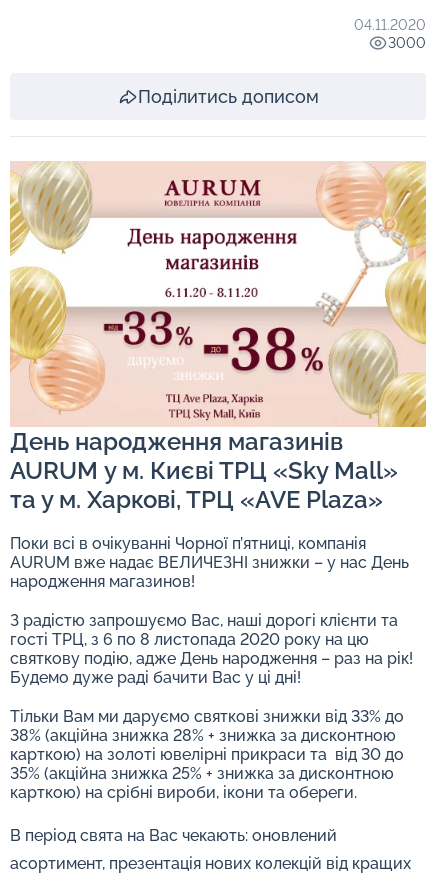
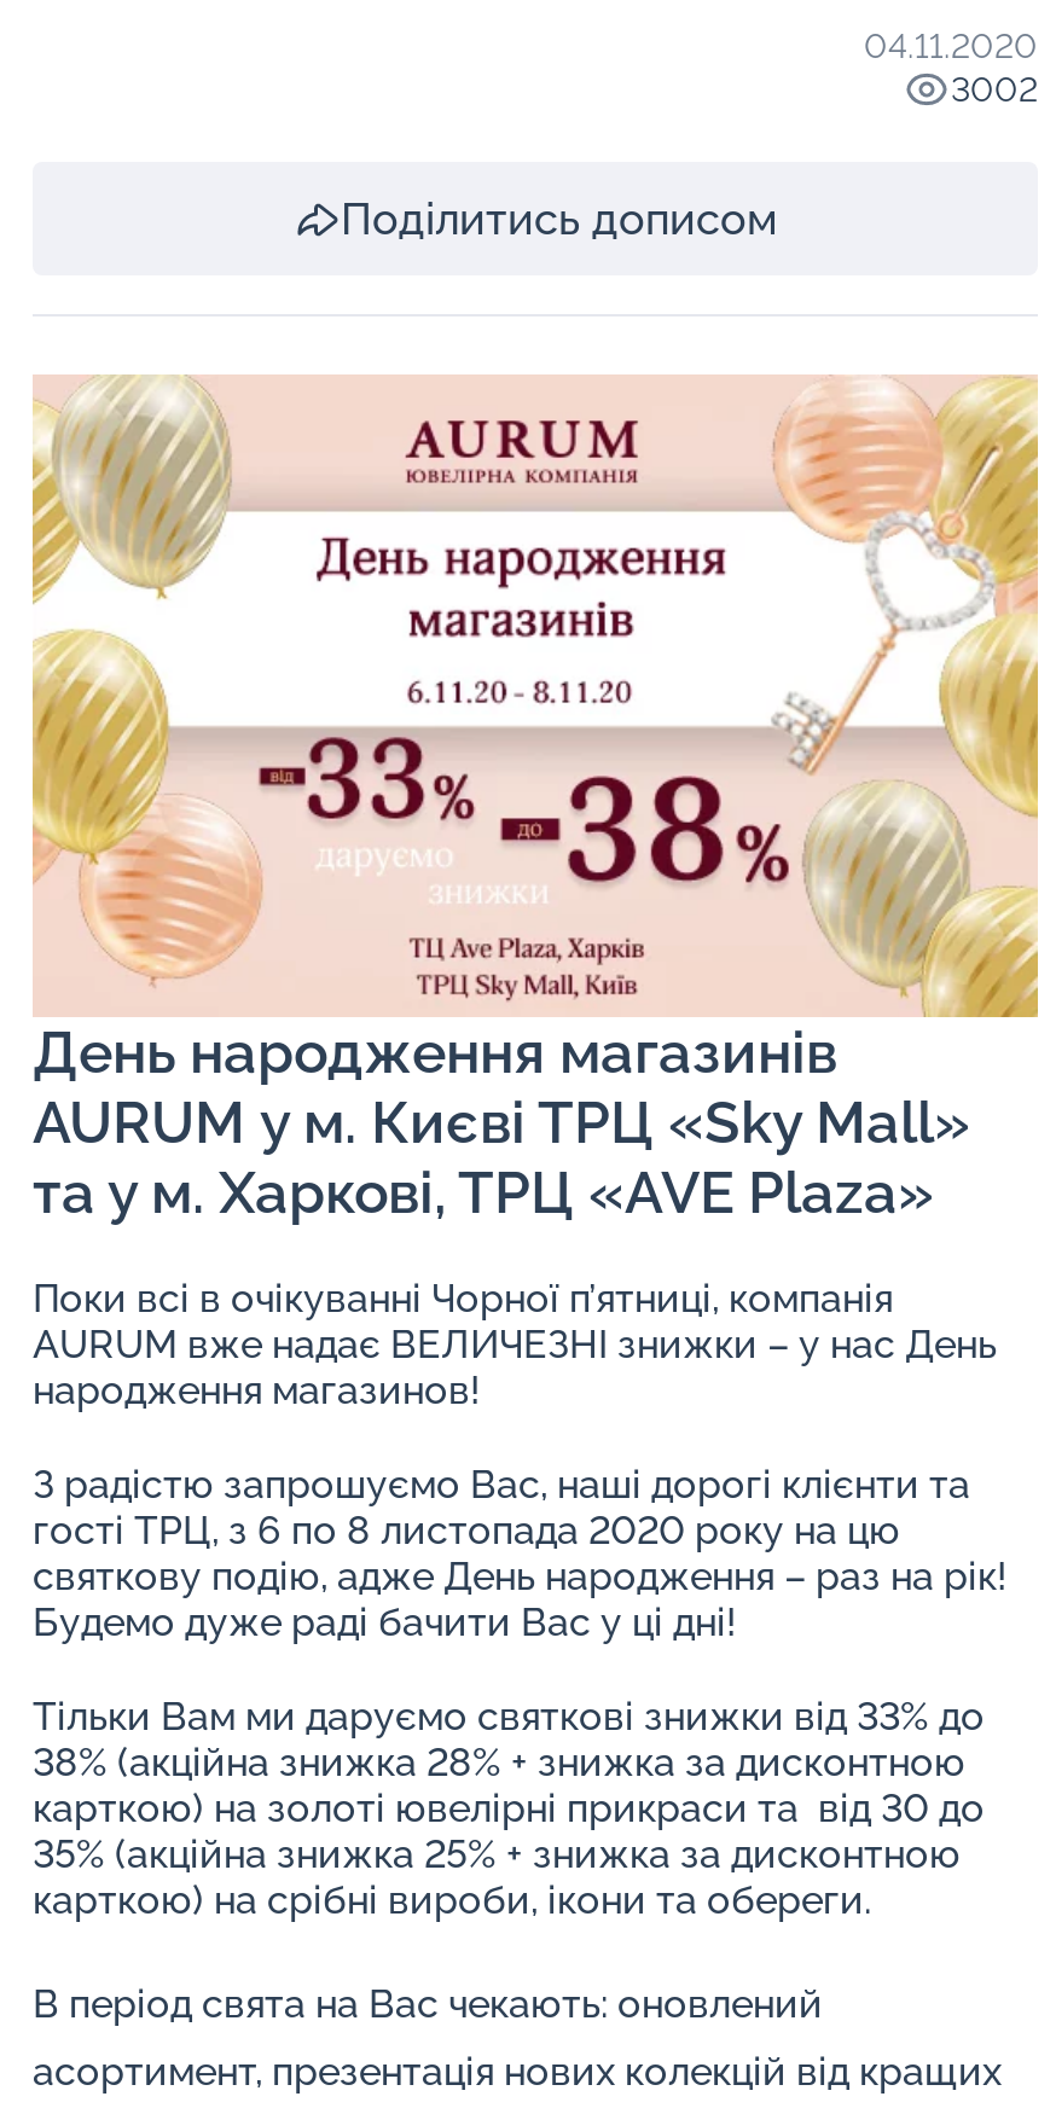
- 3000
+ 3002
